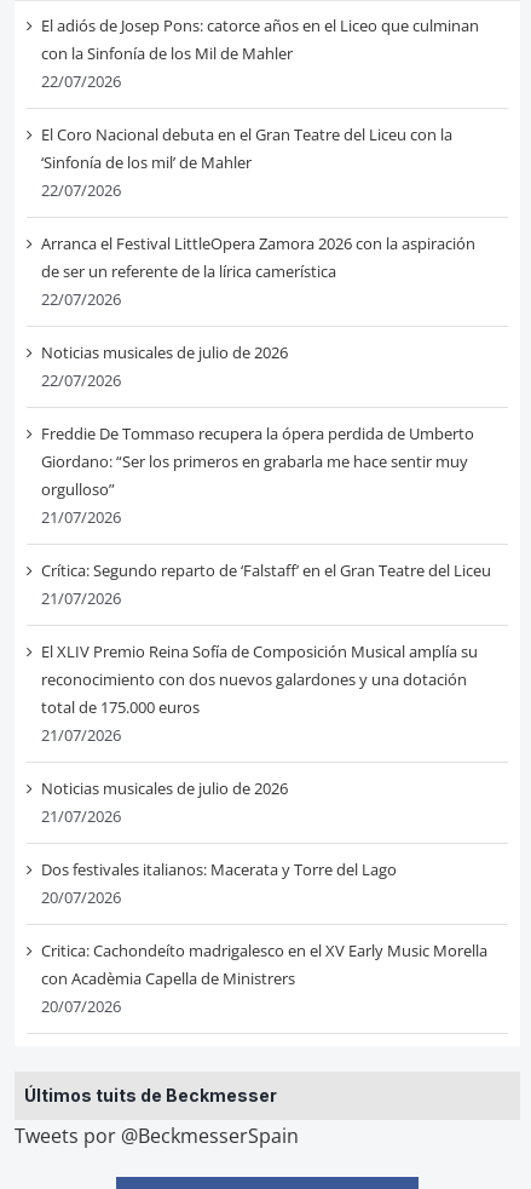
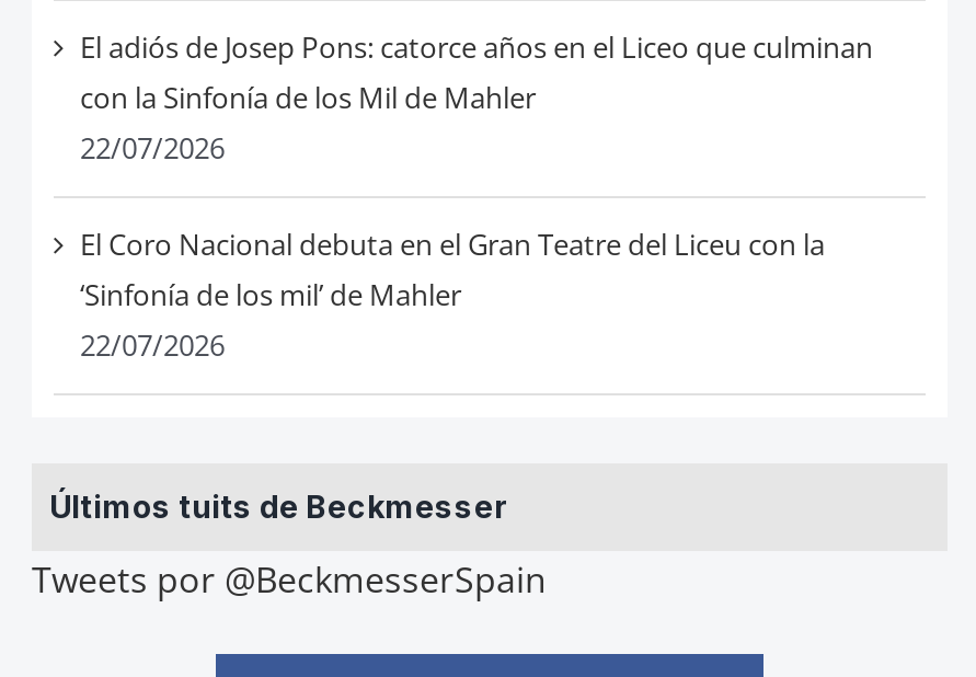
- Arranca el Festival LittleOpera Zamora 2026 con la aspiración
- de ser un referente de la lírica camerística
- 22/07/2026
- Noticias musicales de julio de 2026
- 22/07/2026
- Freddie De Tommaso recupera la ópera perdida de Umberto
- Giordano: “Ser los primeros en grabarla me hace sentir muy
- orgulloso”
- 21/07/2026
- Crítica: Segundo reparto de ‘Falstaff’ en el Gran Teatre del Liceu
- 21/07/2026
- El XLIV Premio Reina Sofía de Composición Musical amplía su
- reconocimiento con dos nuevos galardones y una dotación
- total de 175.000 euros
- 21/07/2026
- Noticias musicales de julio de 2026
- 21/07/2026
- Dos festivales italianos: Macerata y Torre del Lago
- 20/07/2026
- Critica: Cachondeíto madrigalesco en el XV Early Music Morella
- con Acadèmia Capella de Ministrers
- 20/07/2026
